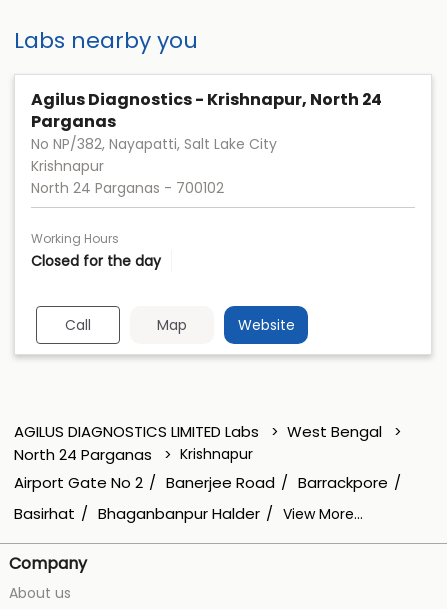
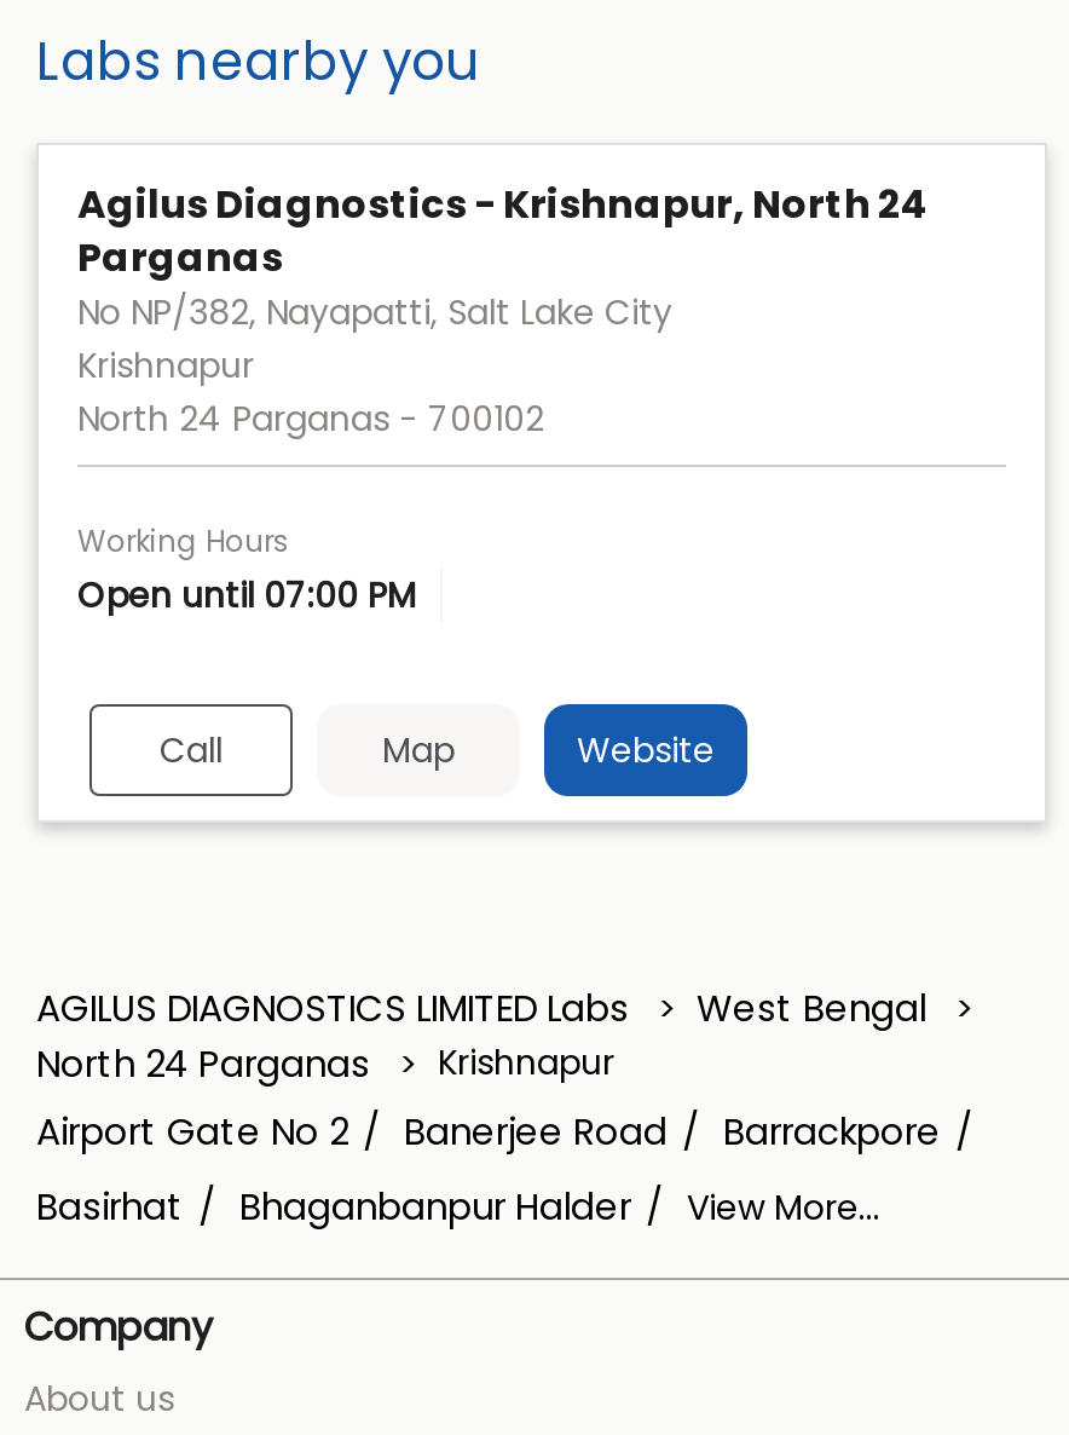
- Closed for the day
+ Open until 07:00 PM
